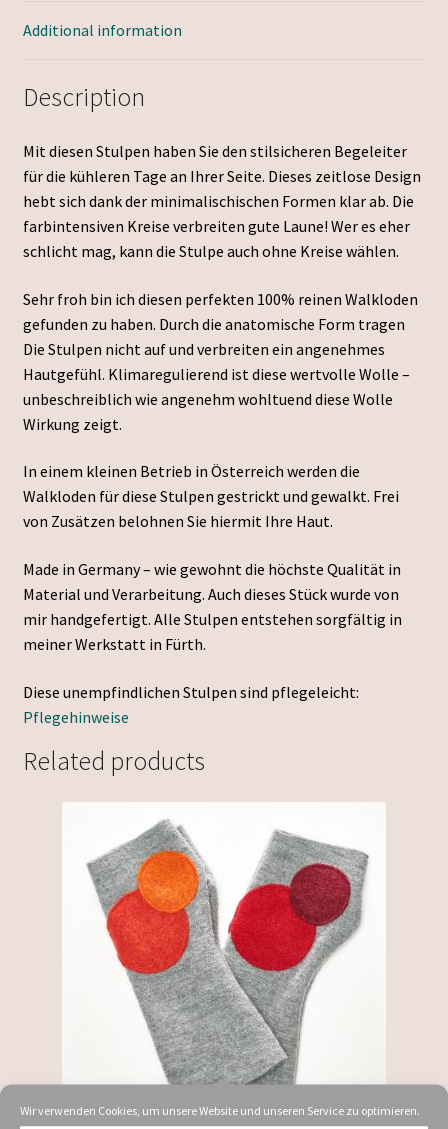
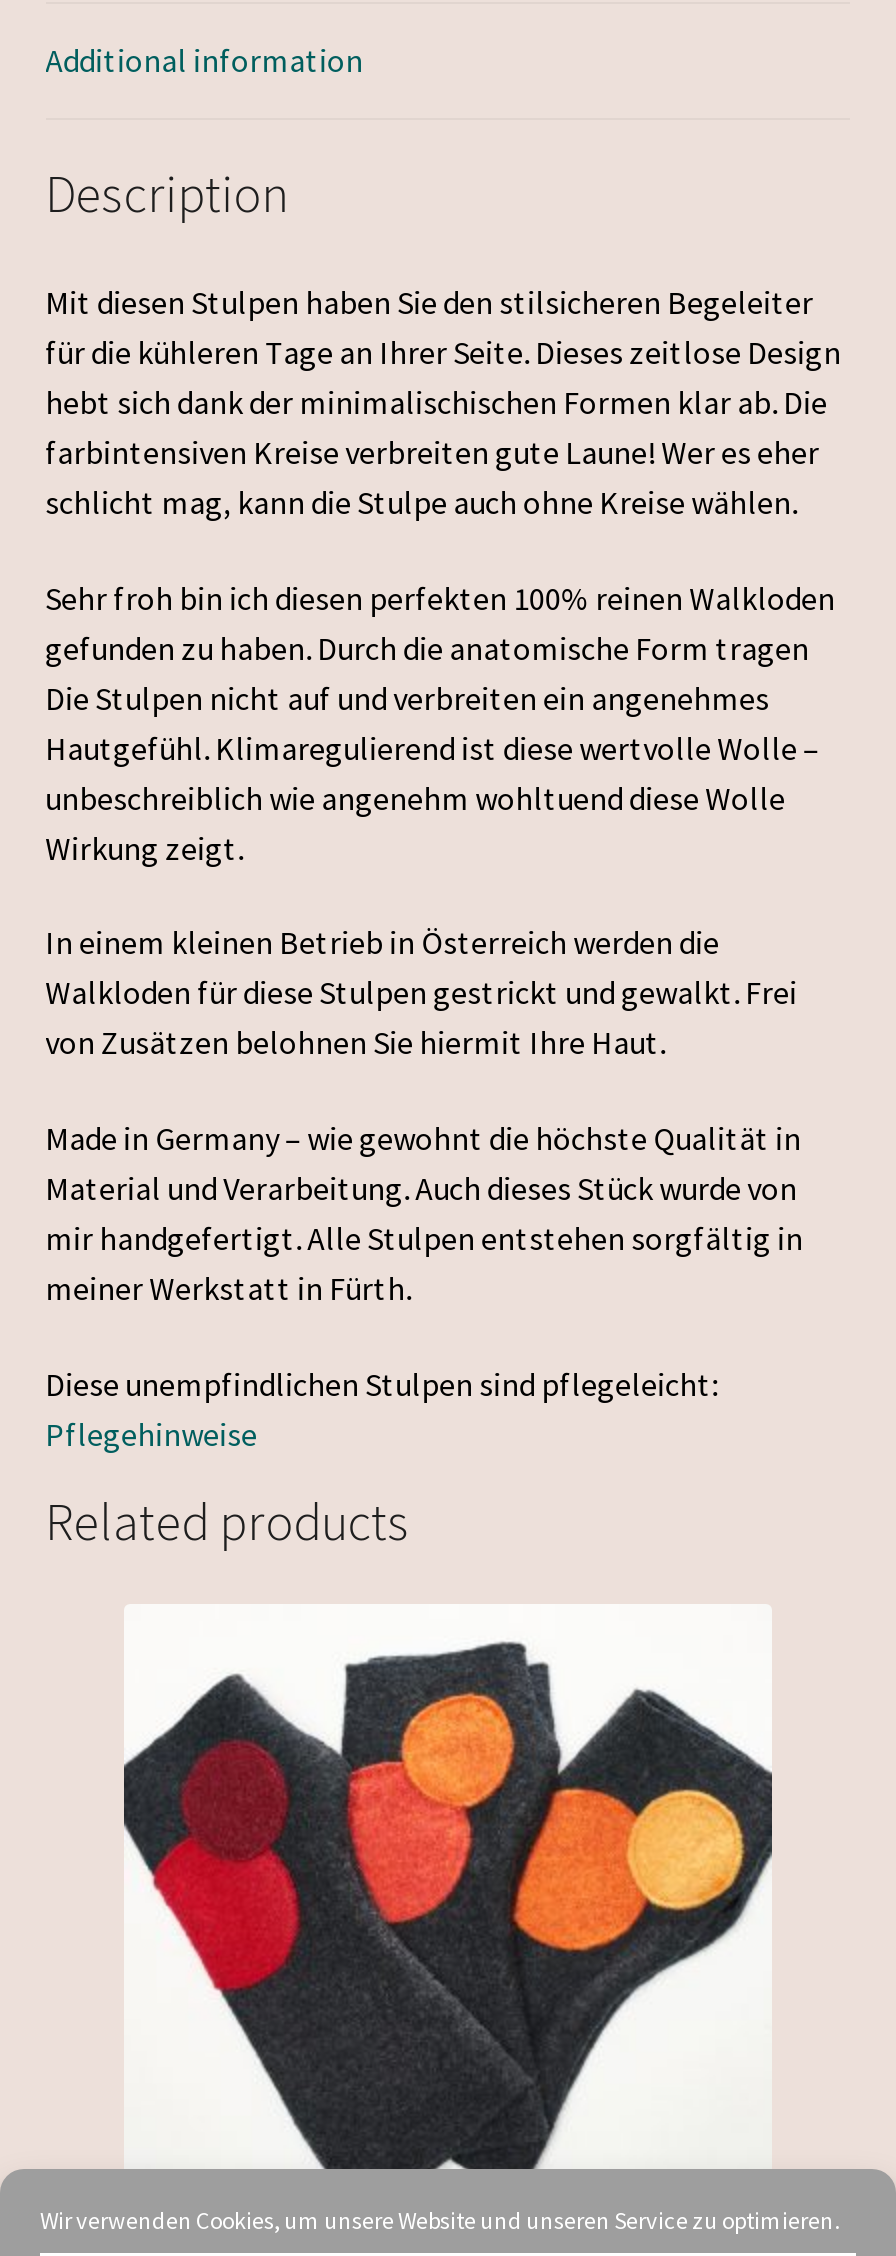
- [image]
+ [image]
